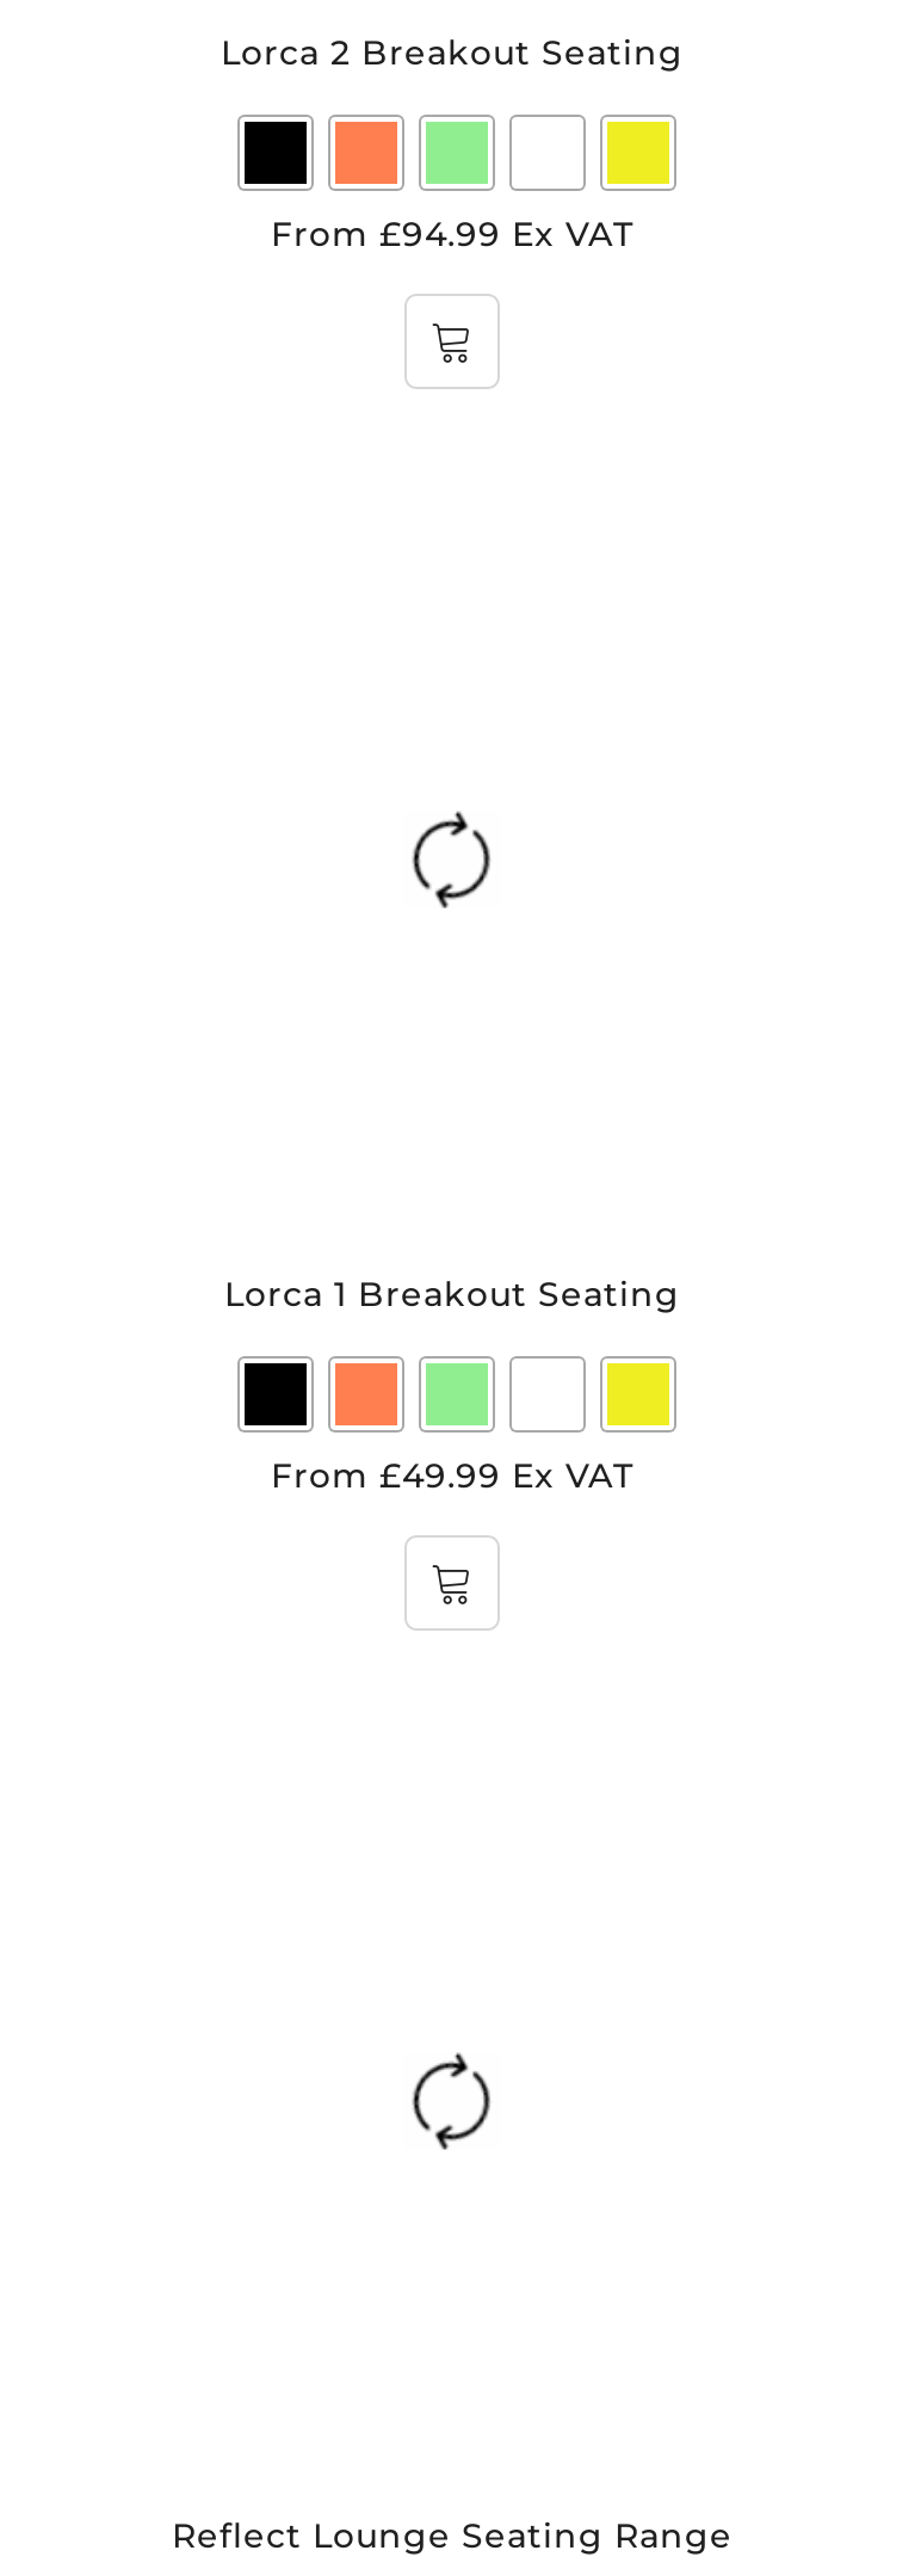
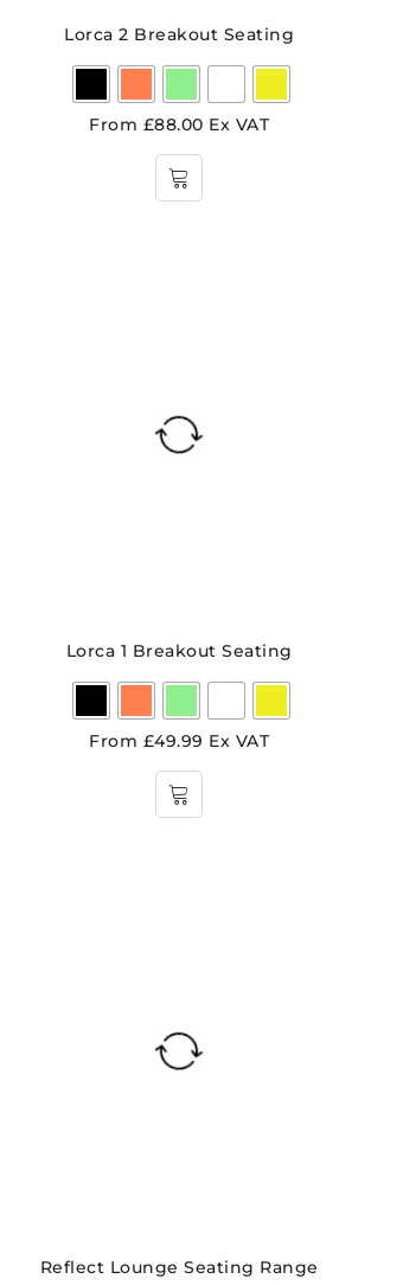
- From £94.99 Ex VAT
+ From £88.00 Ex VAT
